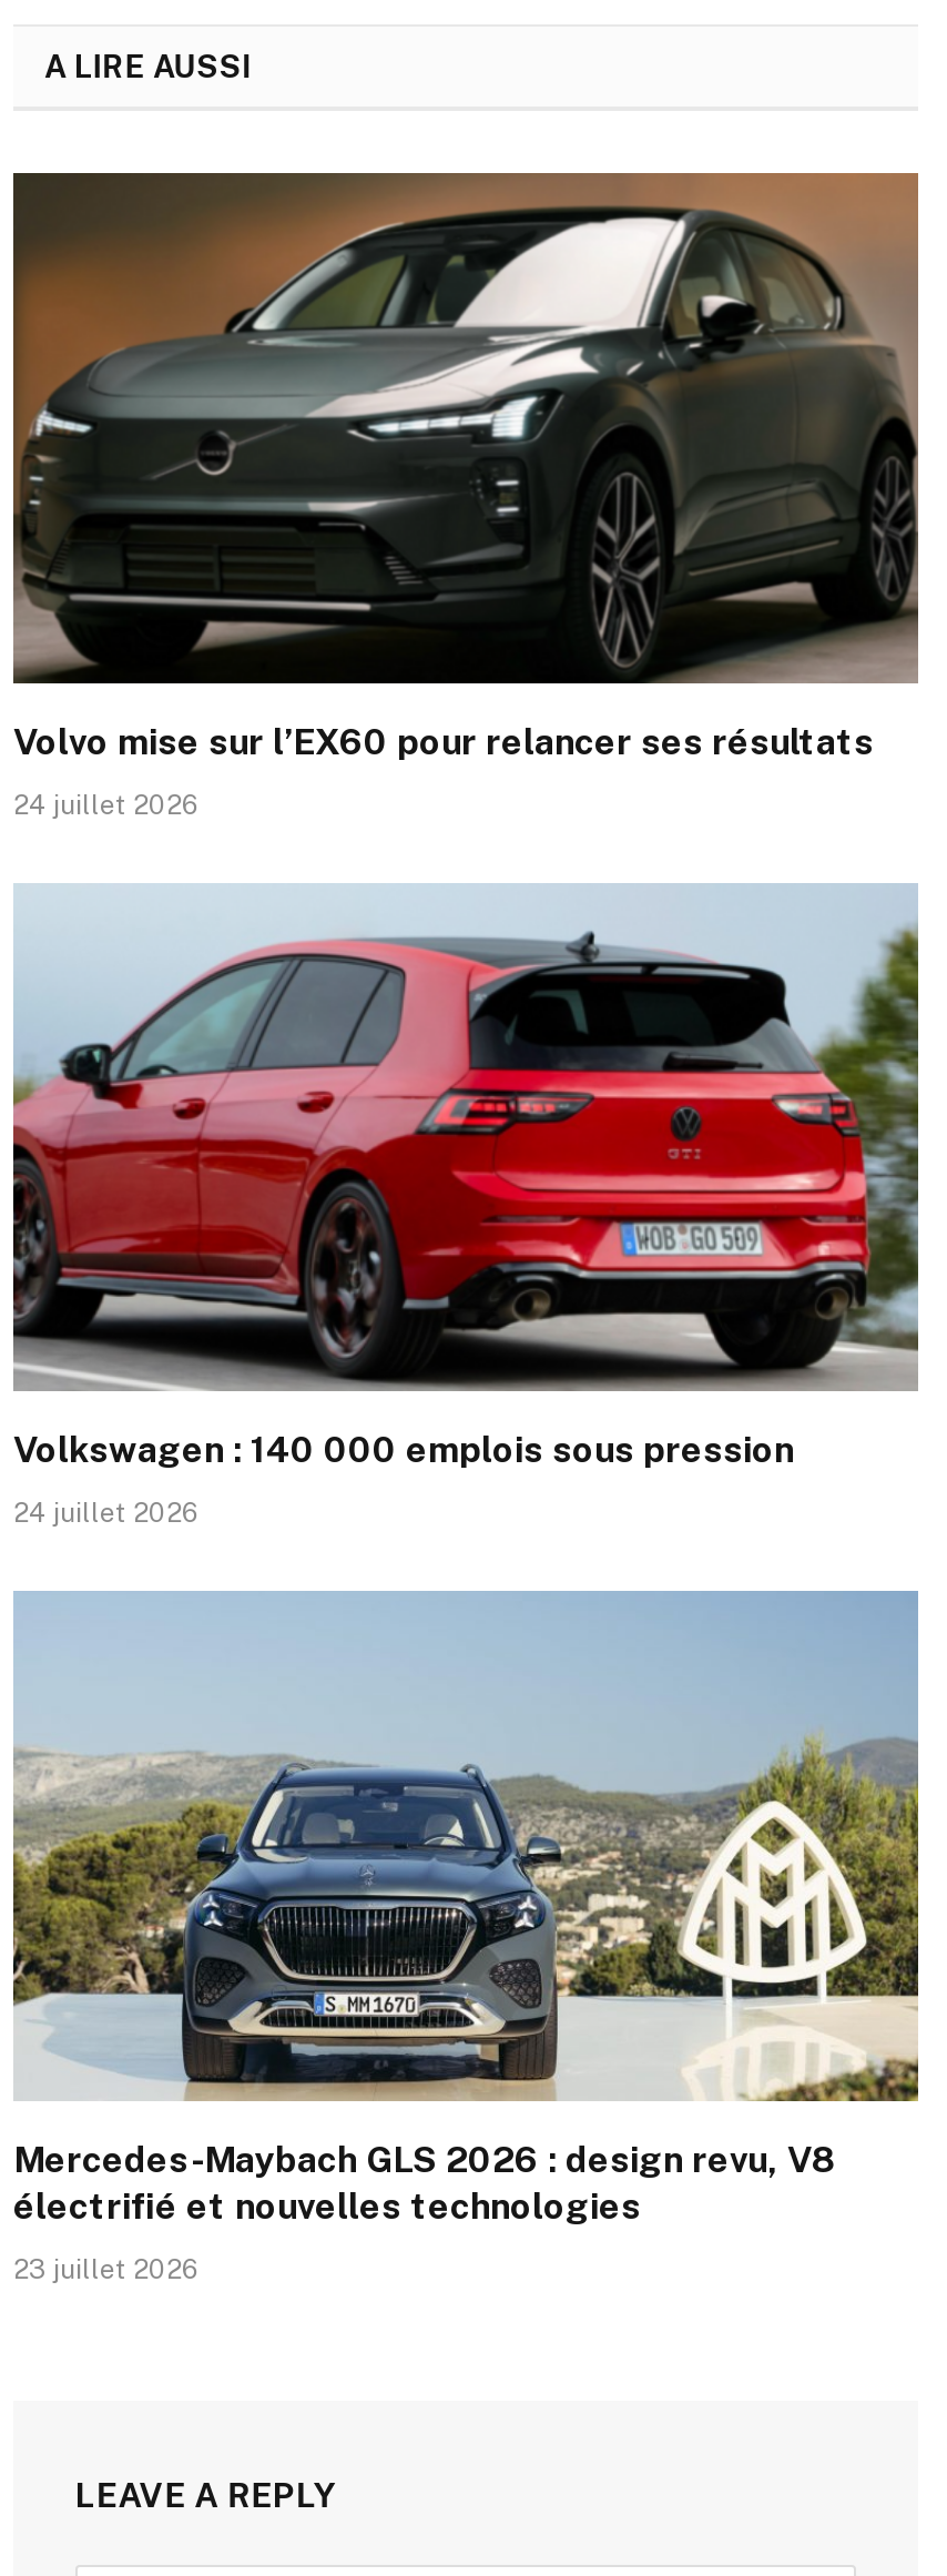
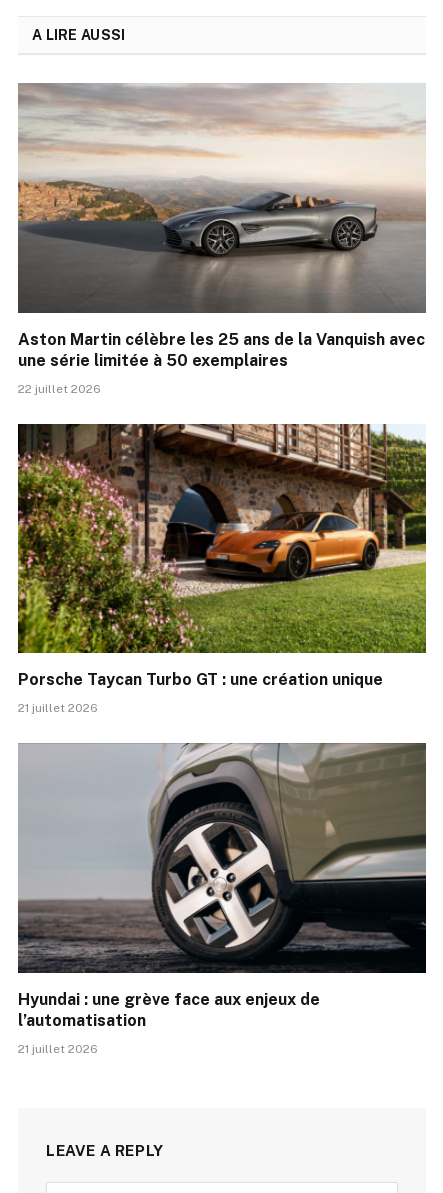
- [image]
- Volvo mise sur l’EX60 pour relancer ses résultats
+ [image]
+ Aston Martin célèbre les 25 ans de la Vanquish avec
+ une série limitée à 50 exemplaires

- 24 juillet 2026
+ 22 juillet 2026

- [image]
- Volkswagen : 140 000 emplois sous pression
+ [image]
+ Porsche Taycan Turbo GT : une création unique

- 24 juillet 2026
+ 21 juillet 2026

- [image]
- Mercedes-Maybach GLS 2026 : design revu, V8
- électrifié et nouvelles technologies
+ [image]
+ Hyundai : une grève face aux enjeux de
+ l’automatisation

- 23 juillet 2026
+ 21 juillet 2026
